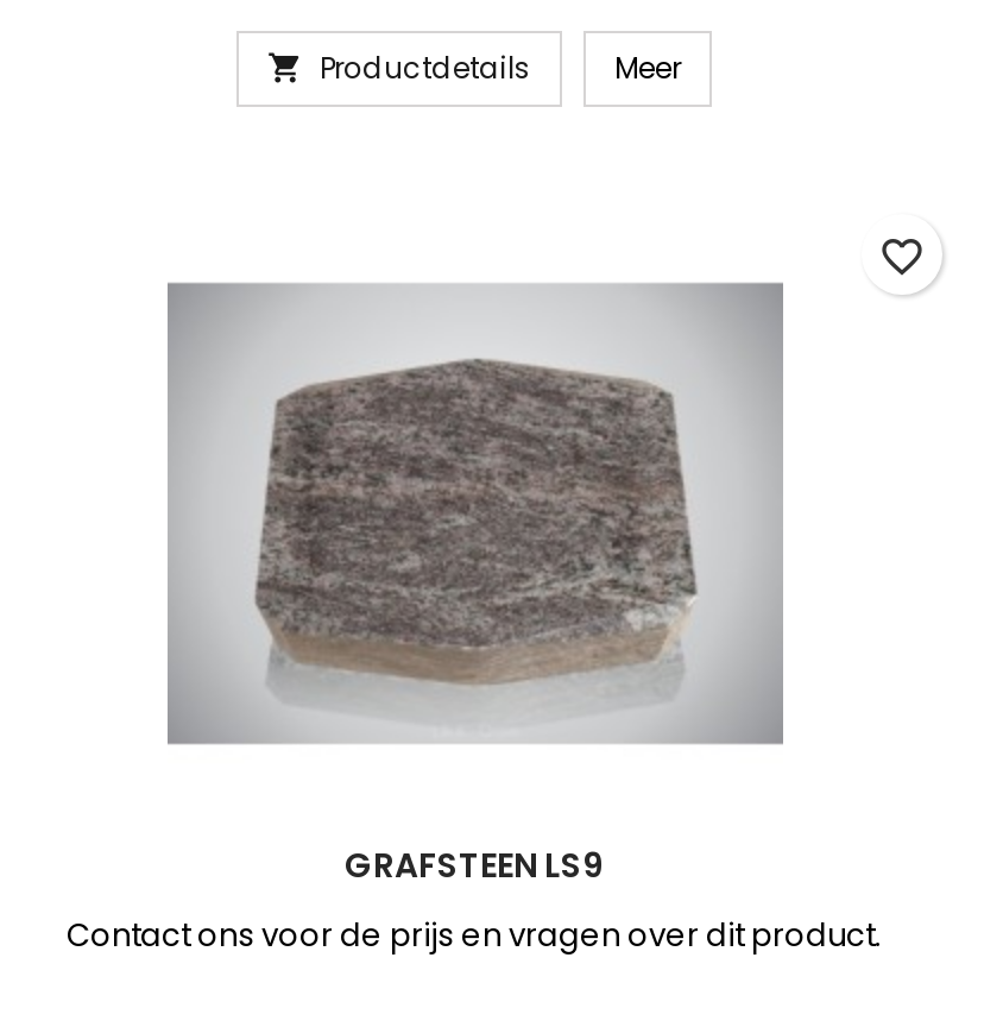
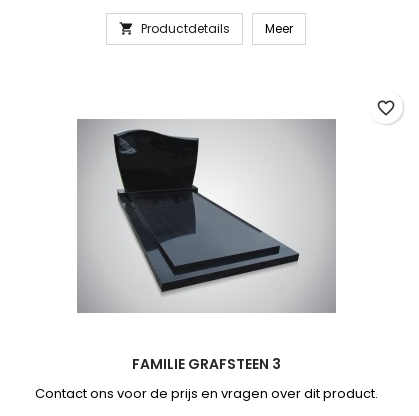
- [image]
+ [image]

- GRAFSTEEN LS9
+ FAMILIE GRAFSTEEN 3
